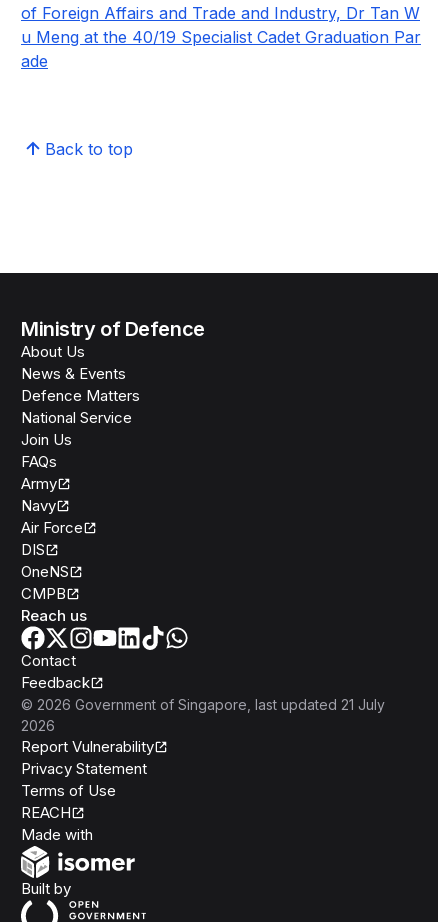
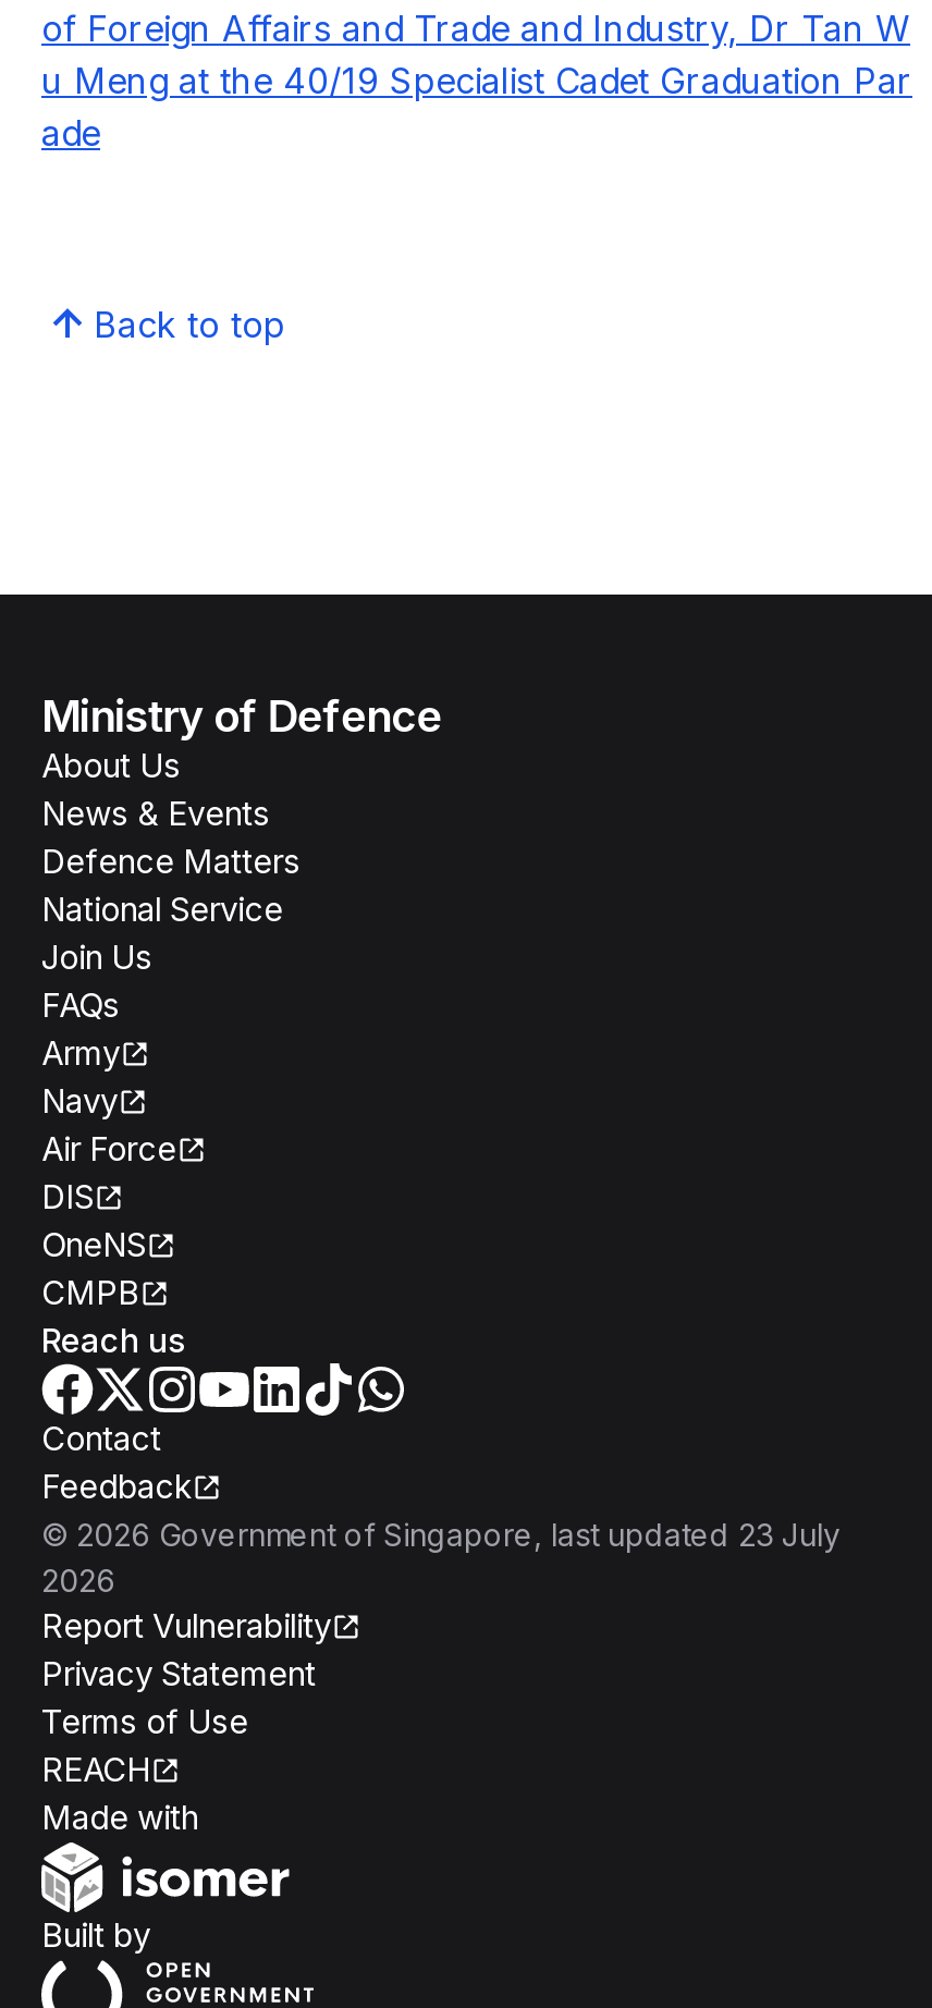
- © 2026 Government of Singapore, last updated 21 July
+ © 2026 Government of Singapore, last updated 23 July
